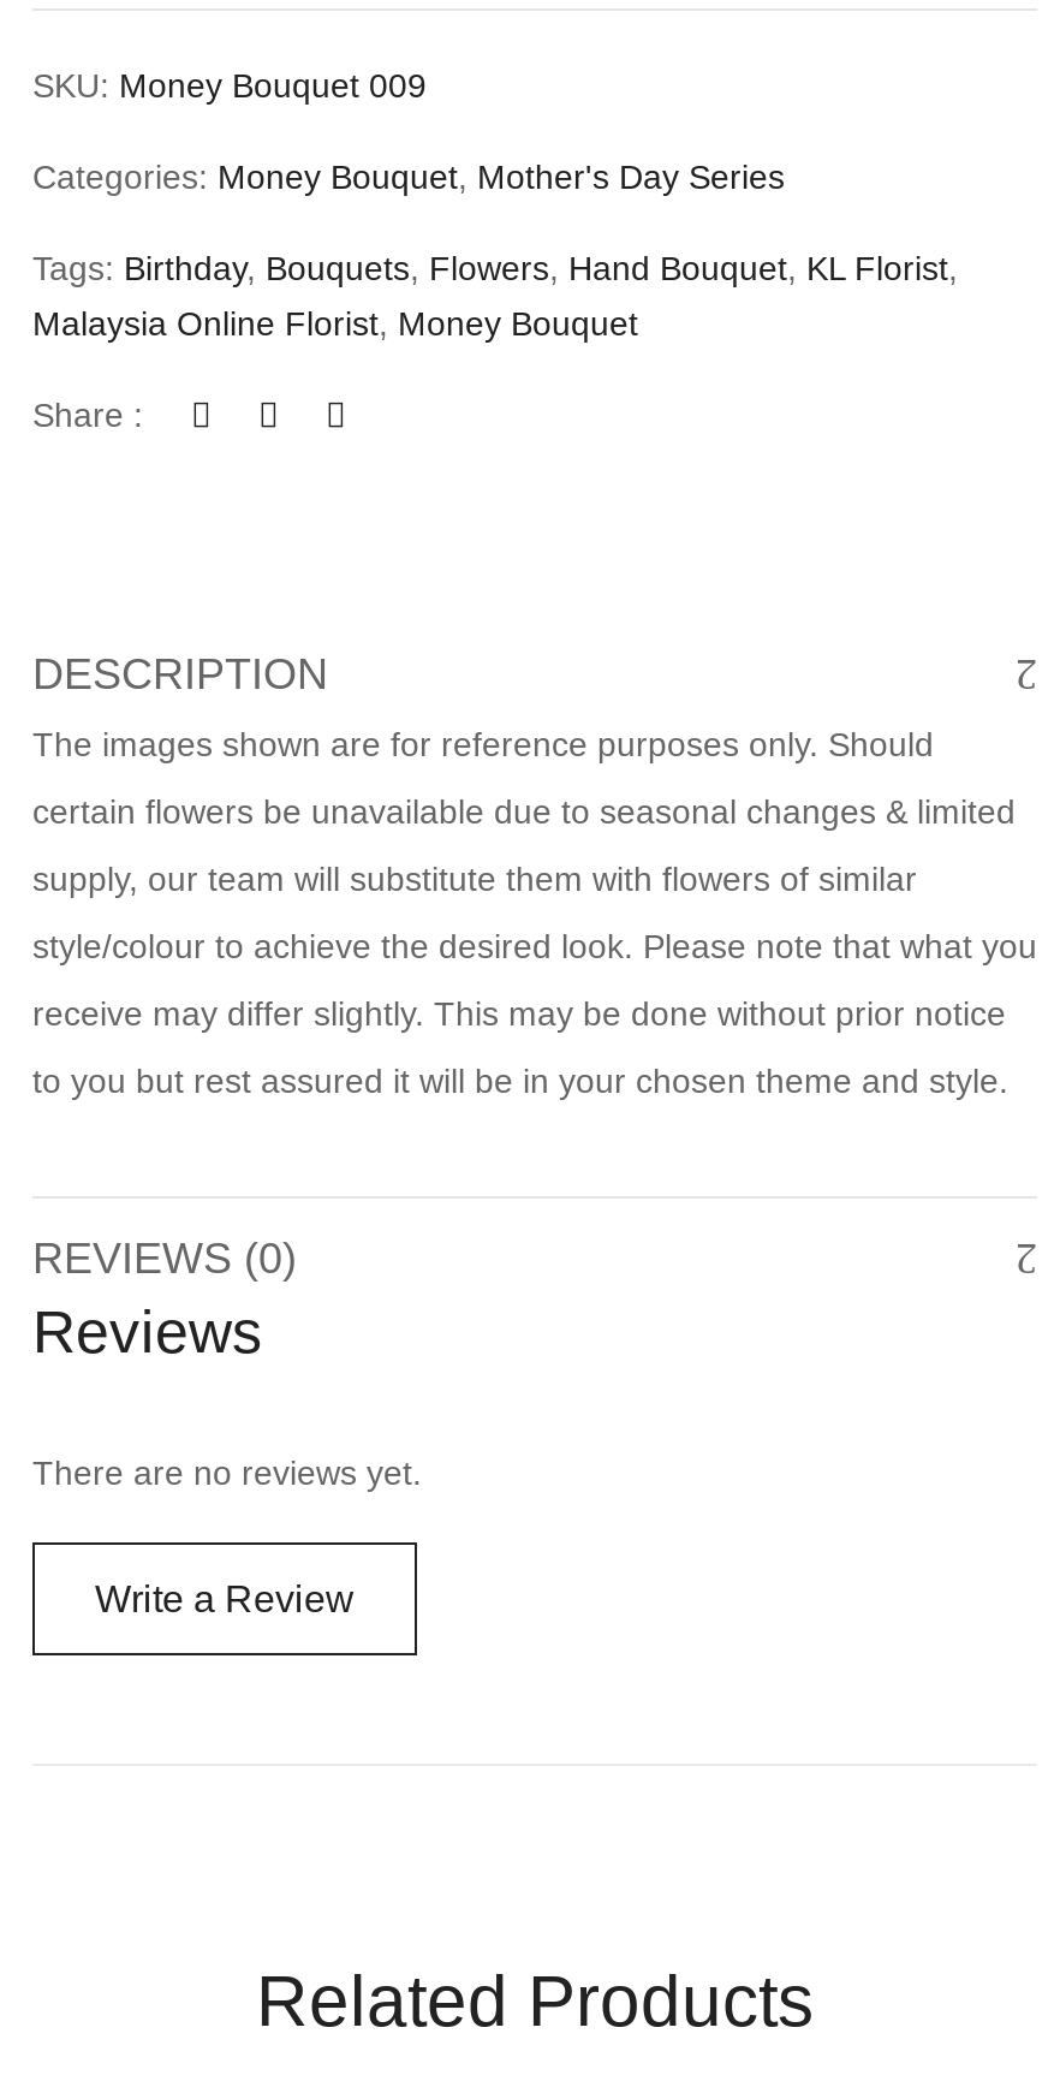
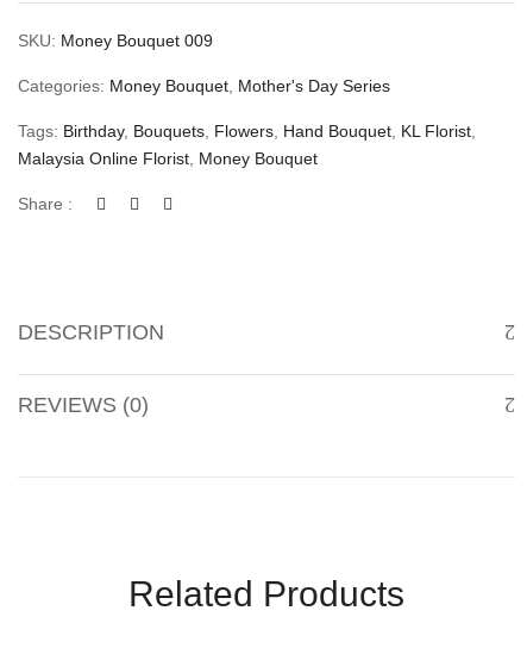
- The images shown are for reference purposes only. Should
- certain flowers be unavailable due to seasonal changes & limited
- supply, our team will substitute them with flowers of similar
- style/colour to achieve the desired look. Please note that what you
- receive may differ slightly. This may be done without prior notice
- to you but rest assured it will be in your chosen theme and style.

- Reviews
- There are no reviews yet.
- Write a Review
